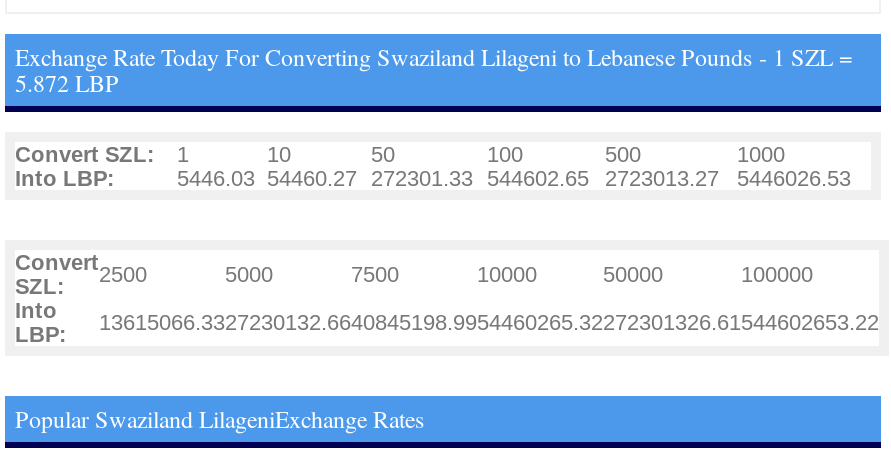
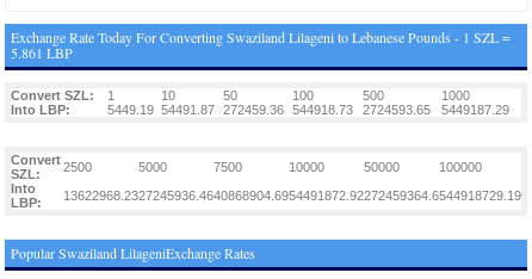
- 5.872 LBP
+ 5.861 LBP

- 5446.03 54460.27 272301.33 544602.65
+ 5449.19 54491.87 272459.36 544918.73

- 2723013.27
+ 2724593.65

- 5446026.53
+ 5449187.29

- Into LBP: 13615066.3327230132.6640845198.9954460265.32272301326.61544602653.22
+ Into LBP: 13622968.2327245936.4640868904.6954491872.92272459364.6544918729.19
